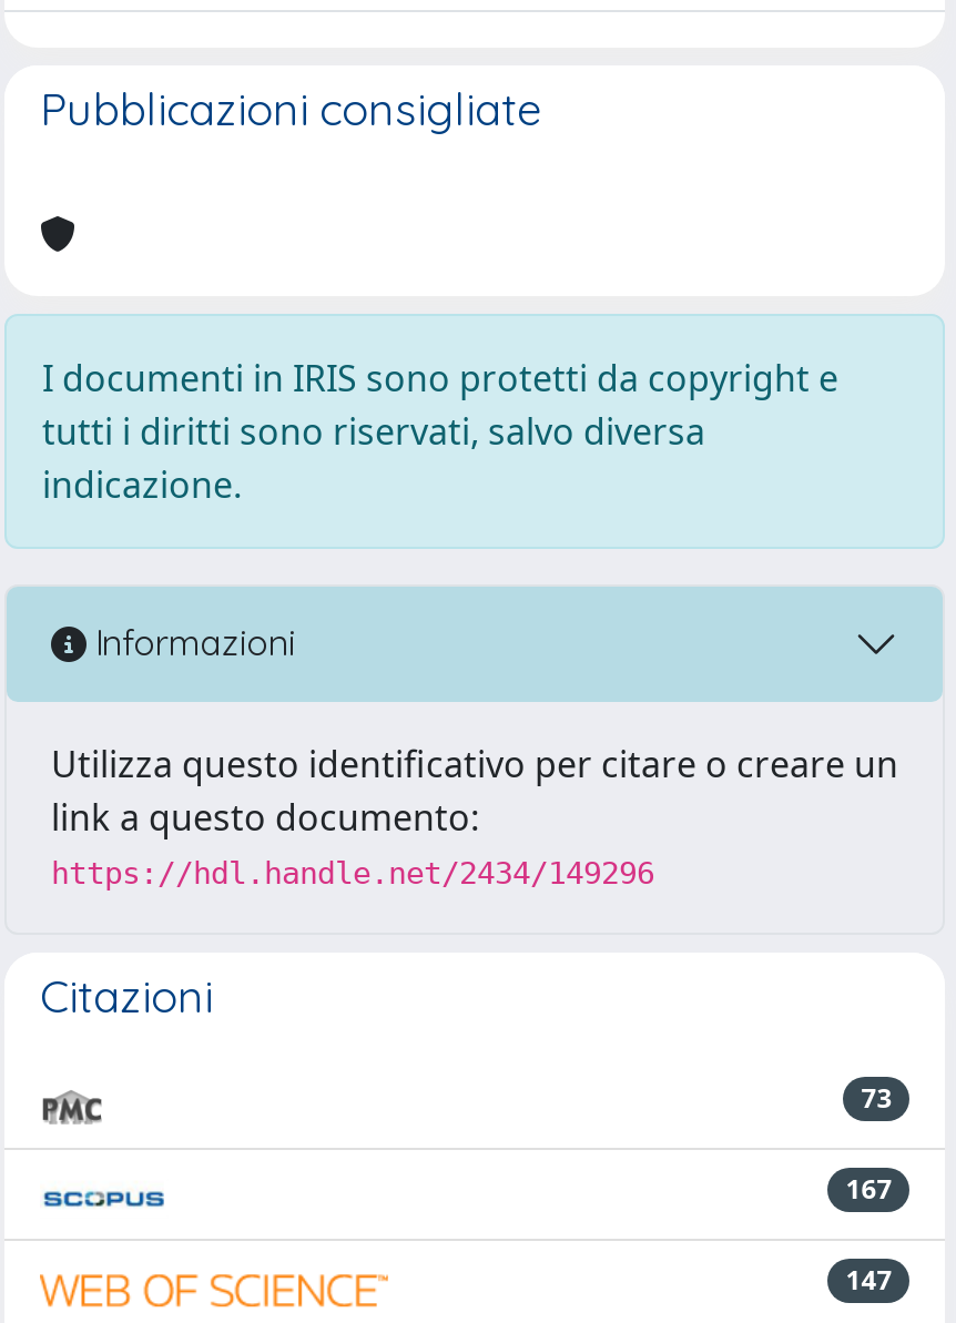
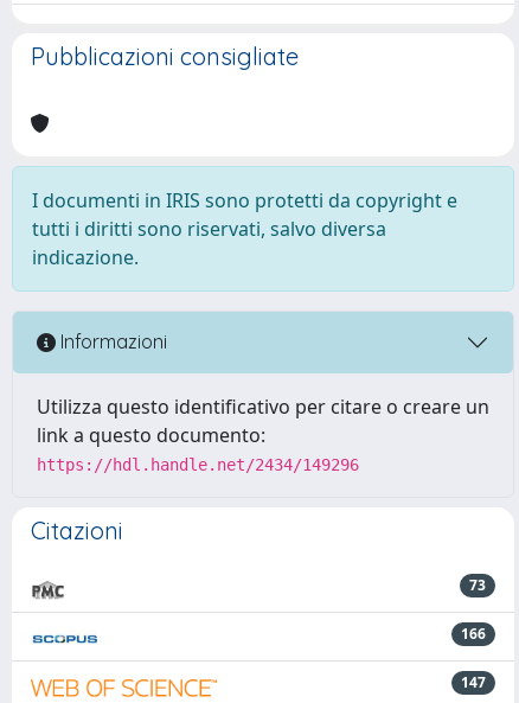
- 167
+ 166
